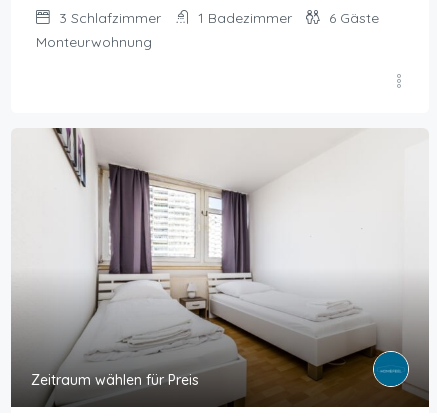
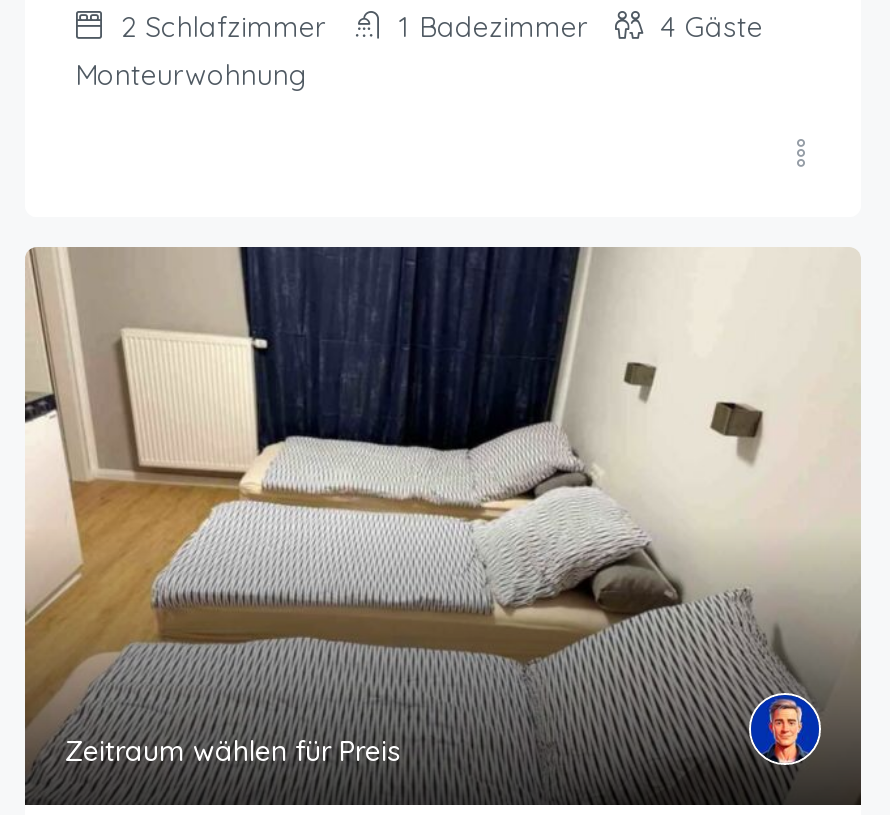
- 3 Schlafzimmer
+ 2 Schlafzimmer

- 6 Gäste
+ 4 Gäste

- [image]
+ [image]
